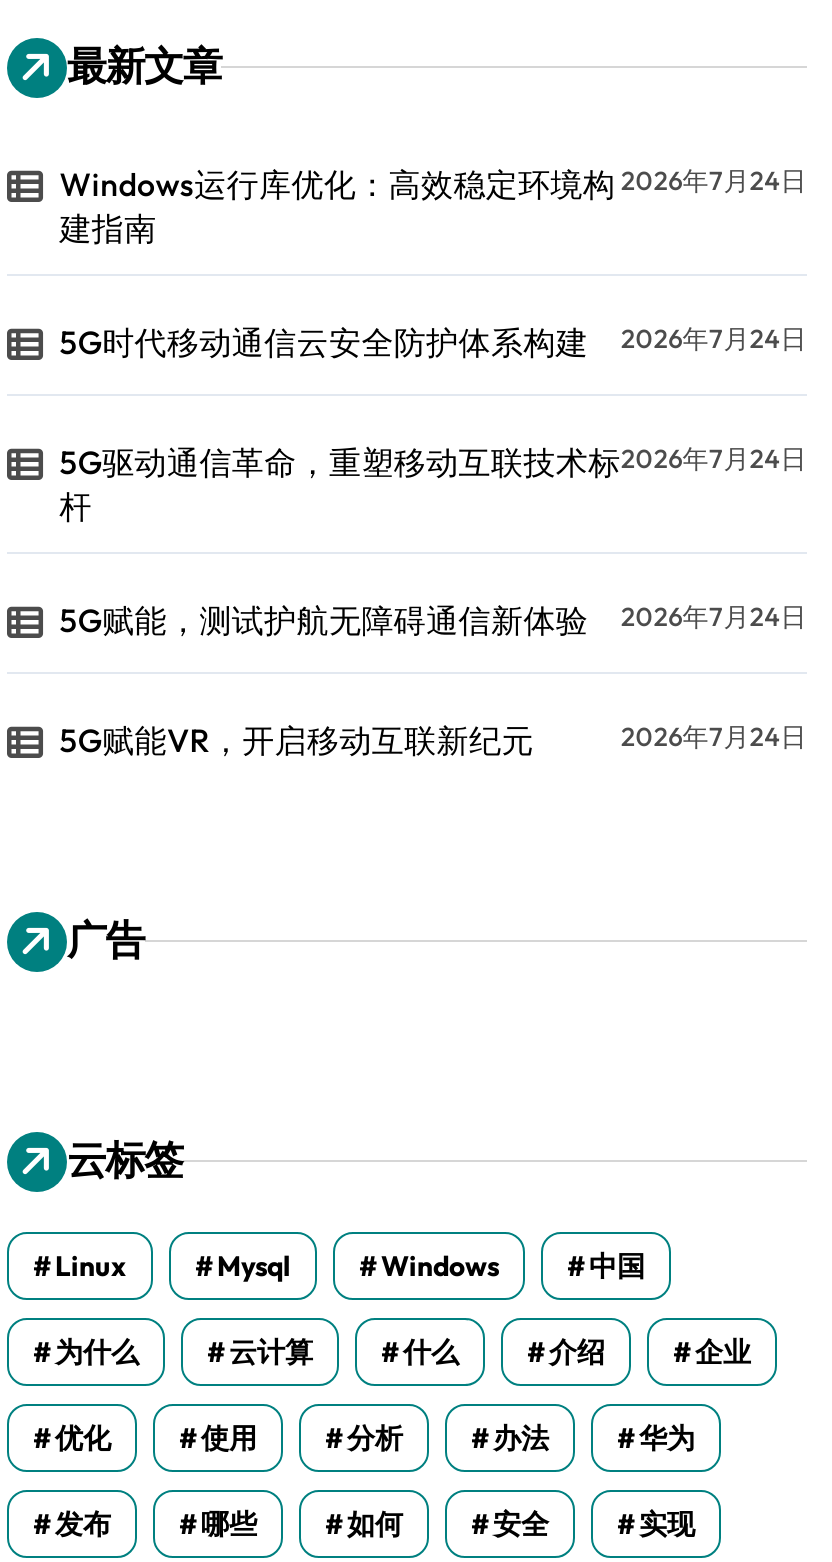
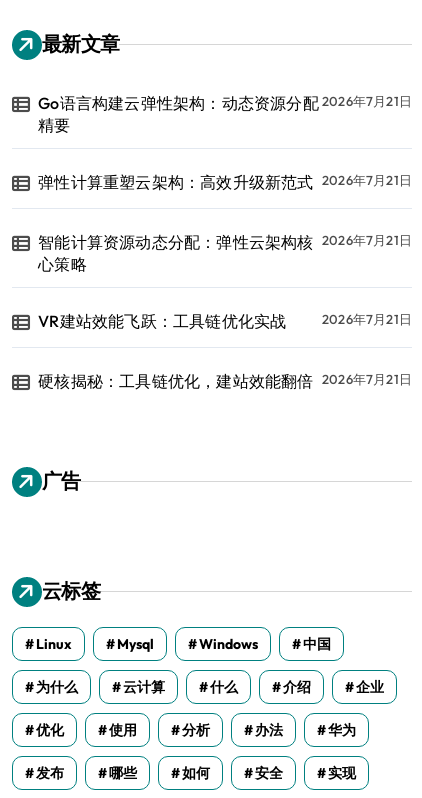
- Windows运行库优化：高效稳定环境构
- 建指南
+ Go语言构建云弹性架构：动态资源分配
+ 精要

- 2026年7月24日
+ 2026年7月21日

- 5G时代移动通信云安全防护体系构建
- 2026年7月24日
+ 弹性计算重塑云架构：高效升级新范式 2026年7月21日

- 5G驱动通信革命，重塑移动互联技术标
- 杆
+ 智能计算资源动态分配：弹性云架构核
+ 心策略

- 2026年7月24日
+ 2026年7月21日

- 5G赋能，测试护航无障碍通信新体验
- 2026年7月24日
+ VR建站效能飞跃：工具链优化实战
+ 2026年7月21日

- 5G赋能VR，开启移动互联新纪元
- 2026年7月24日
+ 硬核揭秘：工具链优化，建站效能翻倍 2026年7月21日
